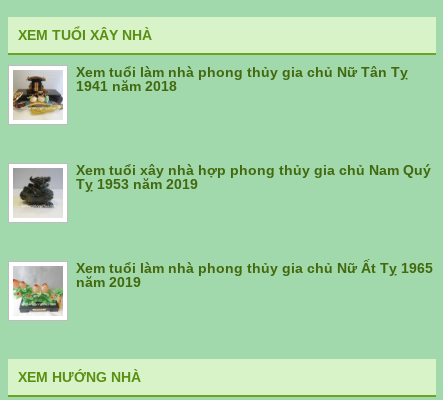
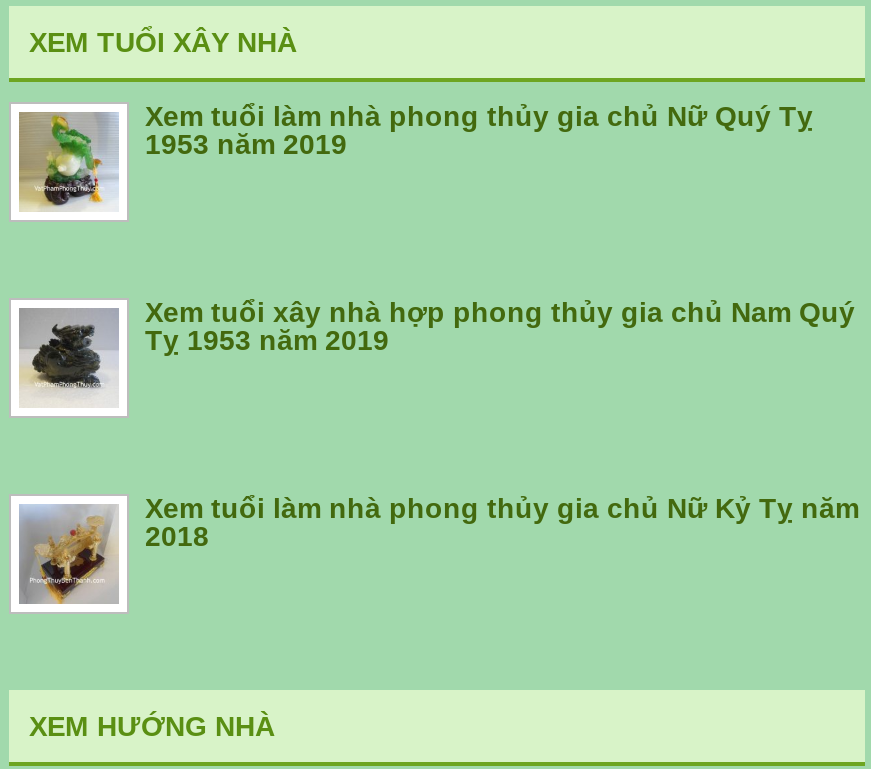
- [image]
- Xem tuổi làm nhà phong thủy gia chủ Nữ Tân Tỵ
+ [image]
+ Xem tuổi làm nhà phong thủy gia chủ Nữ Quý Tỵ

- 1941 năm 2018
+ 1953 năm 2019

- [image]
- Xem tuổi làm nhà phong thủy gia chủ Nữ Ất Tỵ 1965
- năm 2019
+ [image]
+ Xem tuổi làm nhà phong thủy gia chủ Nữ Kỷ Tỵ năm
+ 2018
